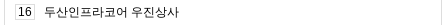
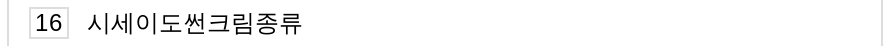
- 두산인프라코어 우진상사
+ 시세이도썬크림종류
